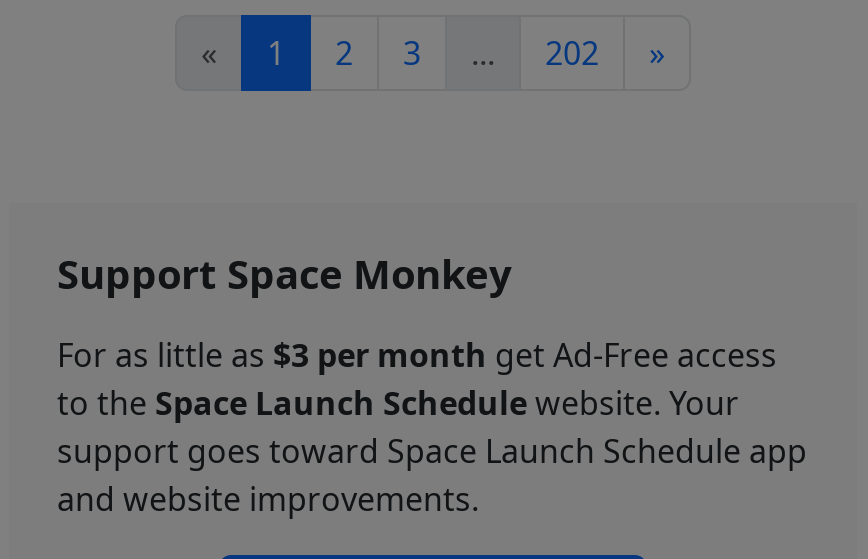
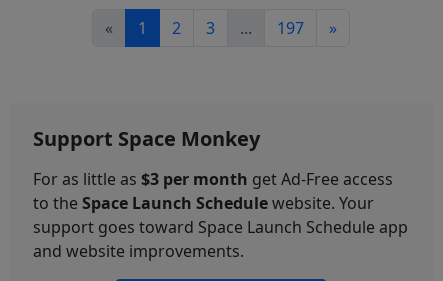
- 202
+ 197
